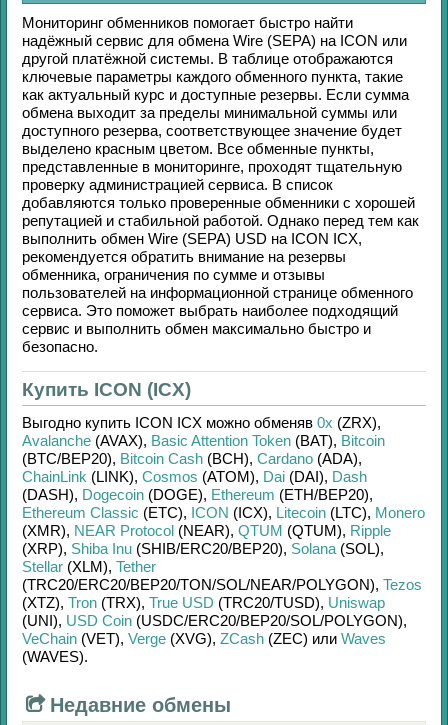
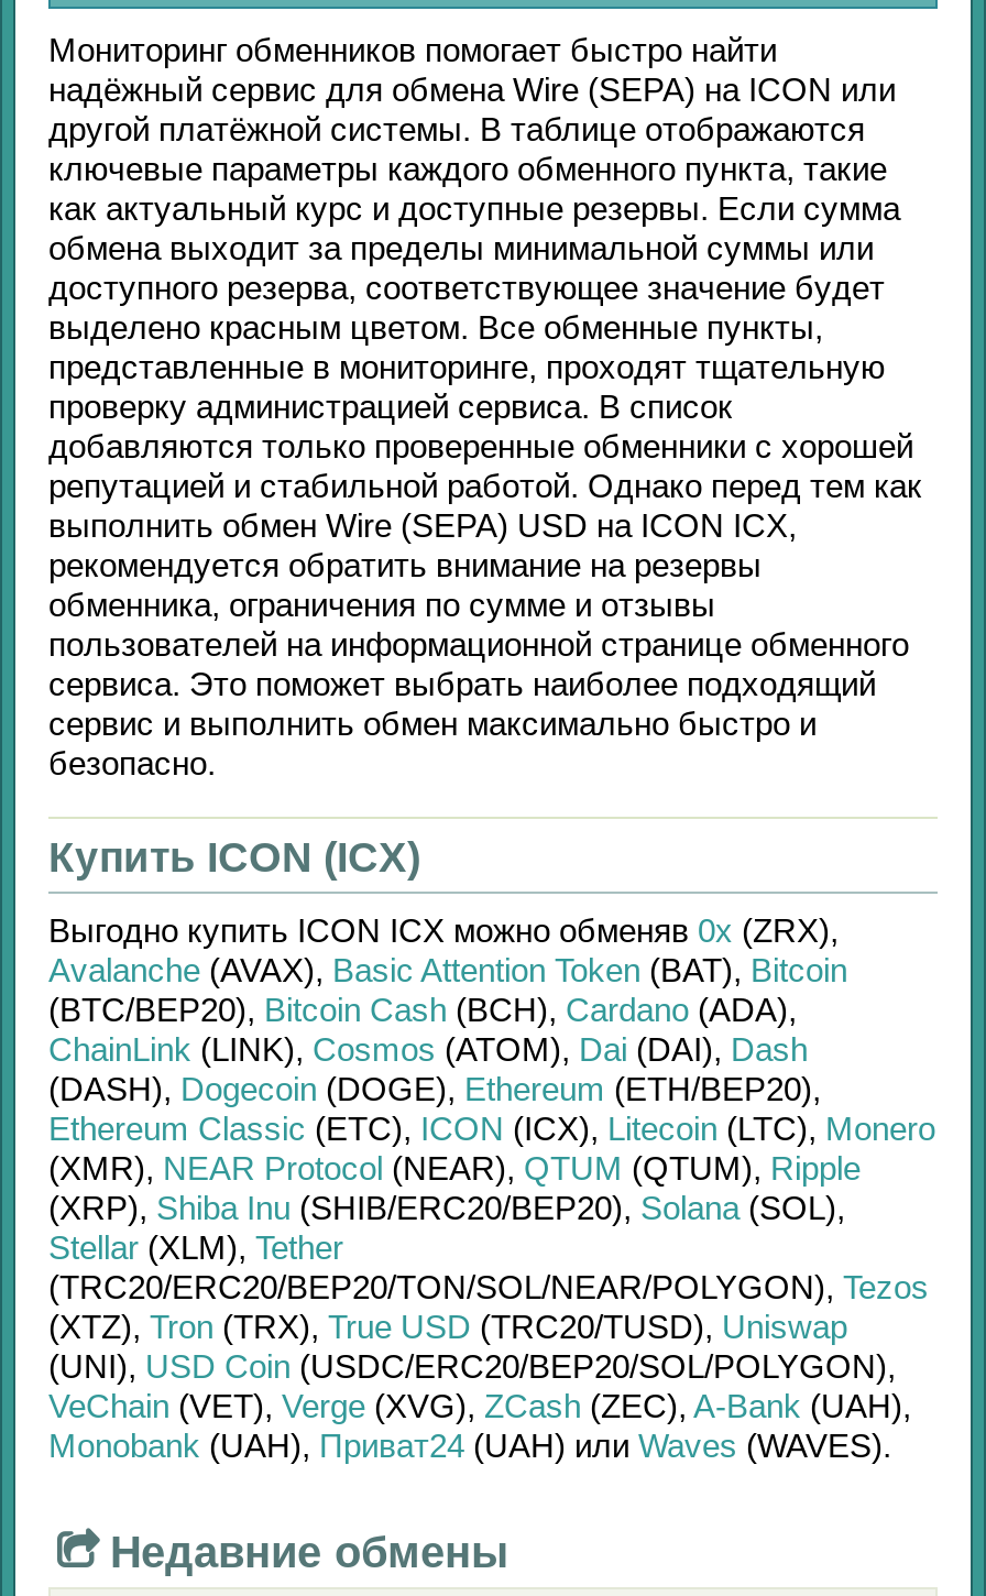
- VeChain (VET), Verge (XVG), ZCash (ZEC) или Waves
- (WAVES).
+ VeChain (VET), Verge (XVG), ZCash (ZEC), A-Bank (UAH),
+ Monobank (UAH), Приват24 (UAH) или Waves (WAVES).
